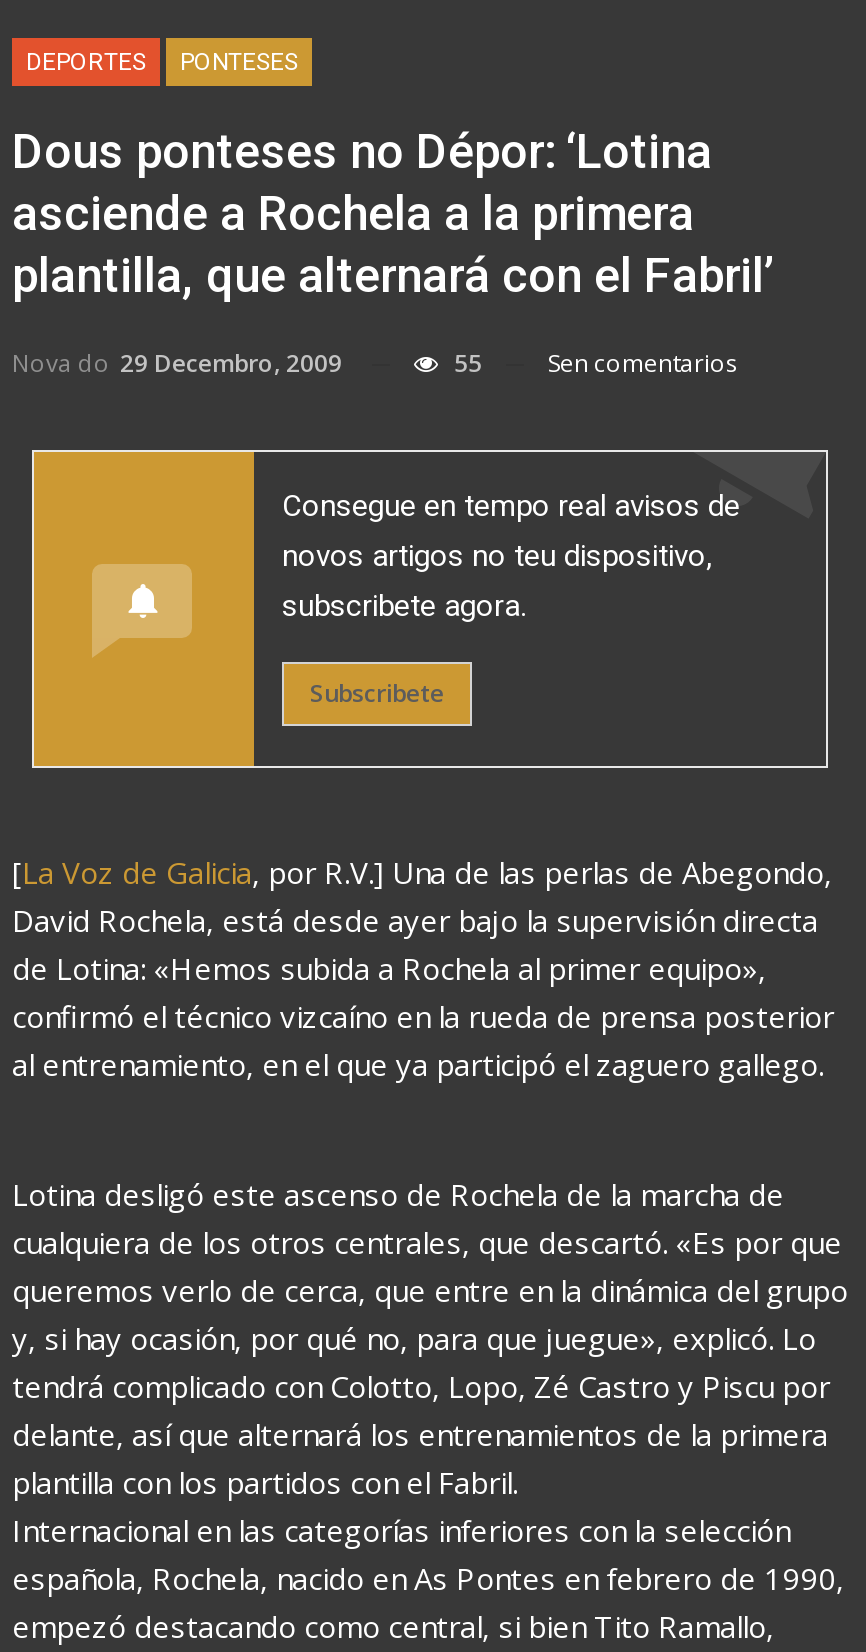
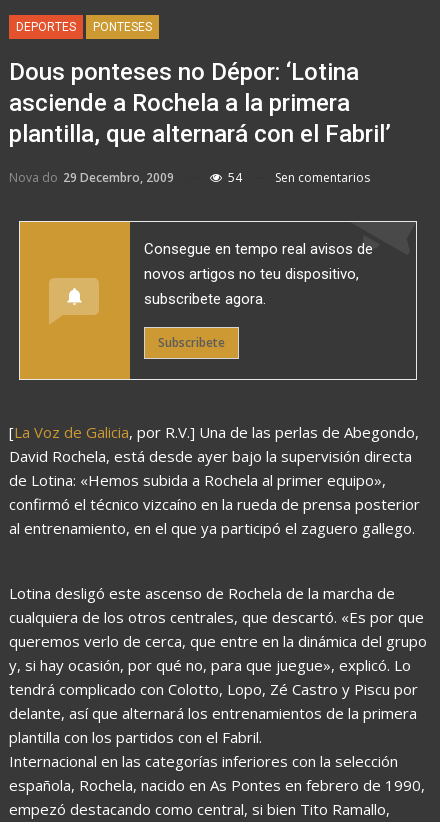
- 55 Sen comentarios
+ 54 Sen comentarios
